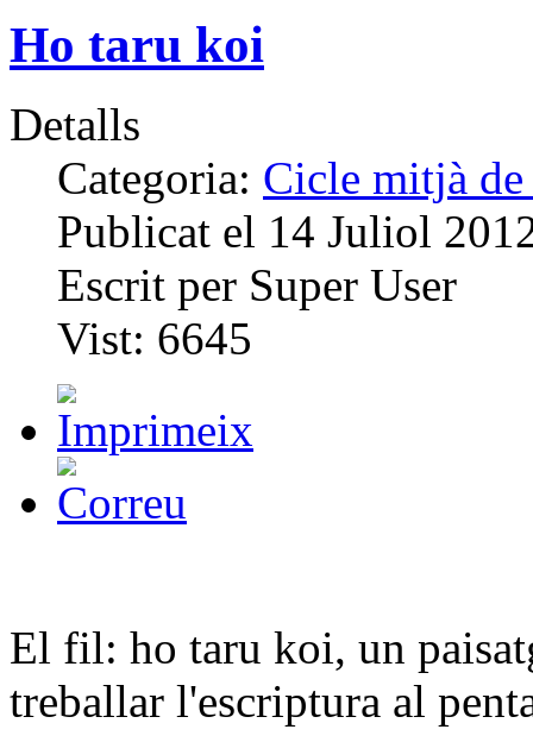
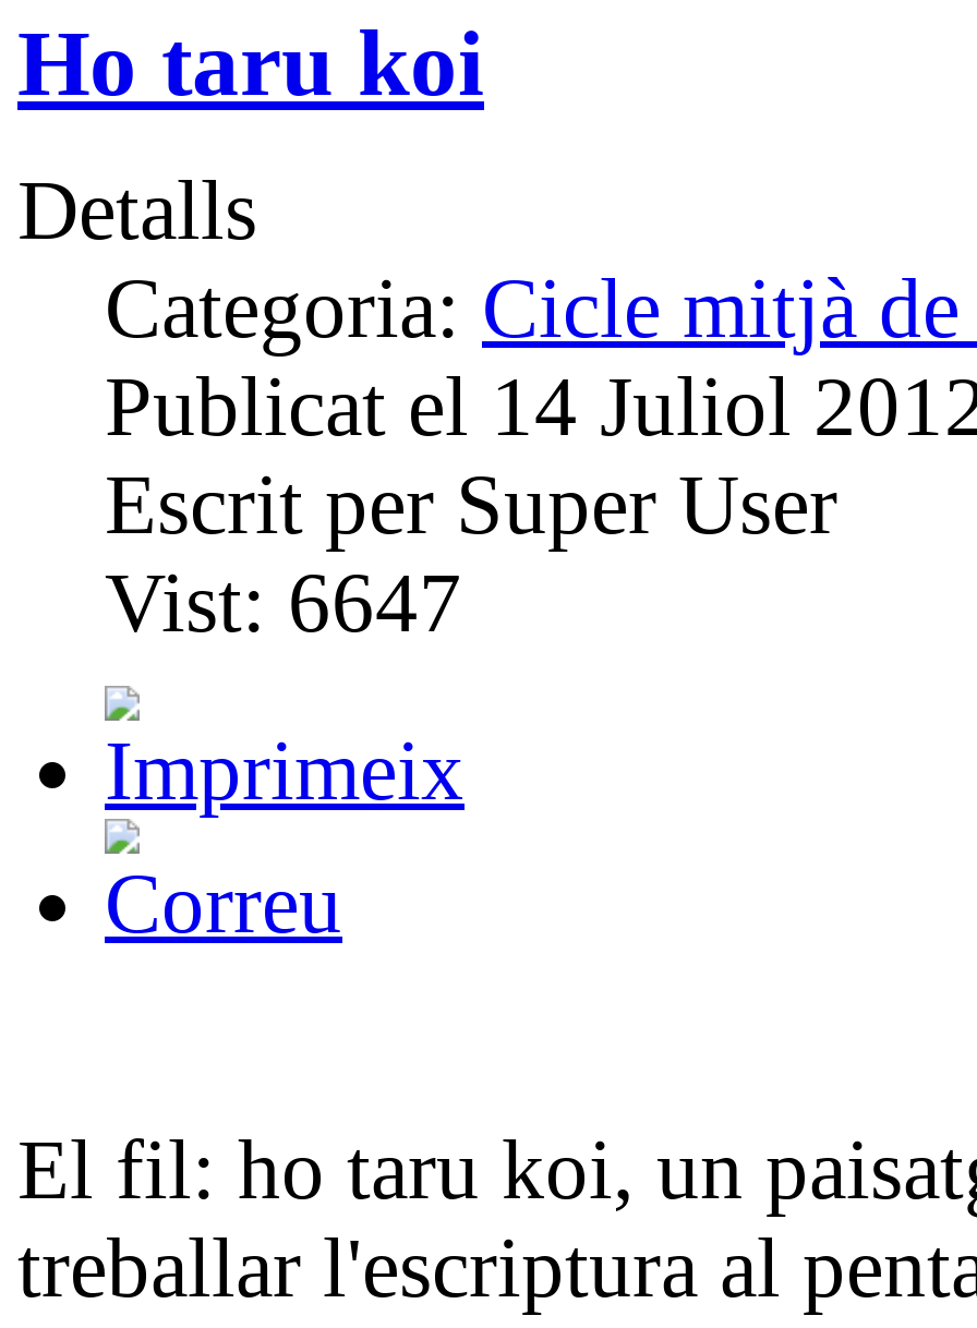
- Vist: 6645
+ Vist: 6647
